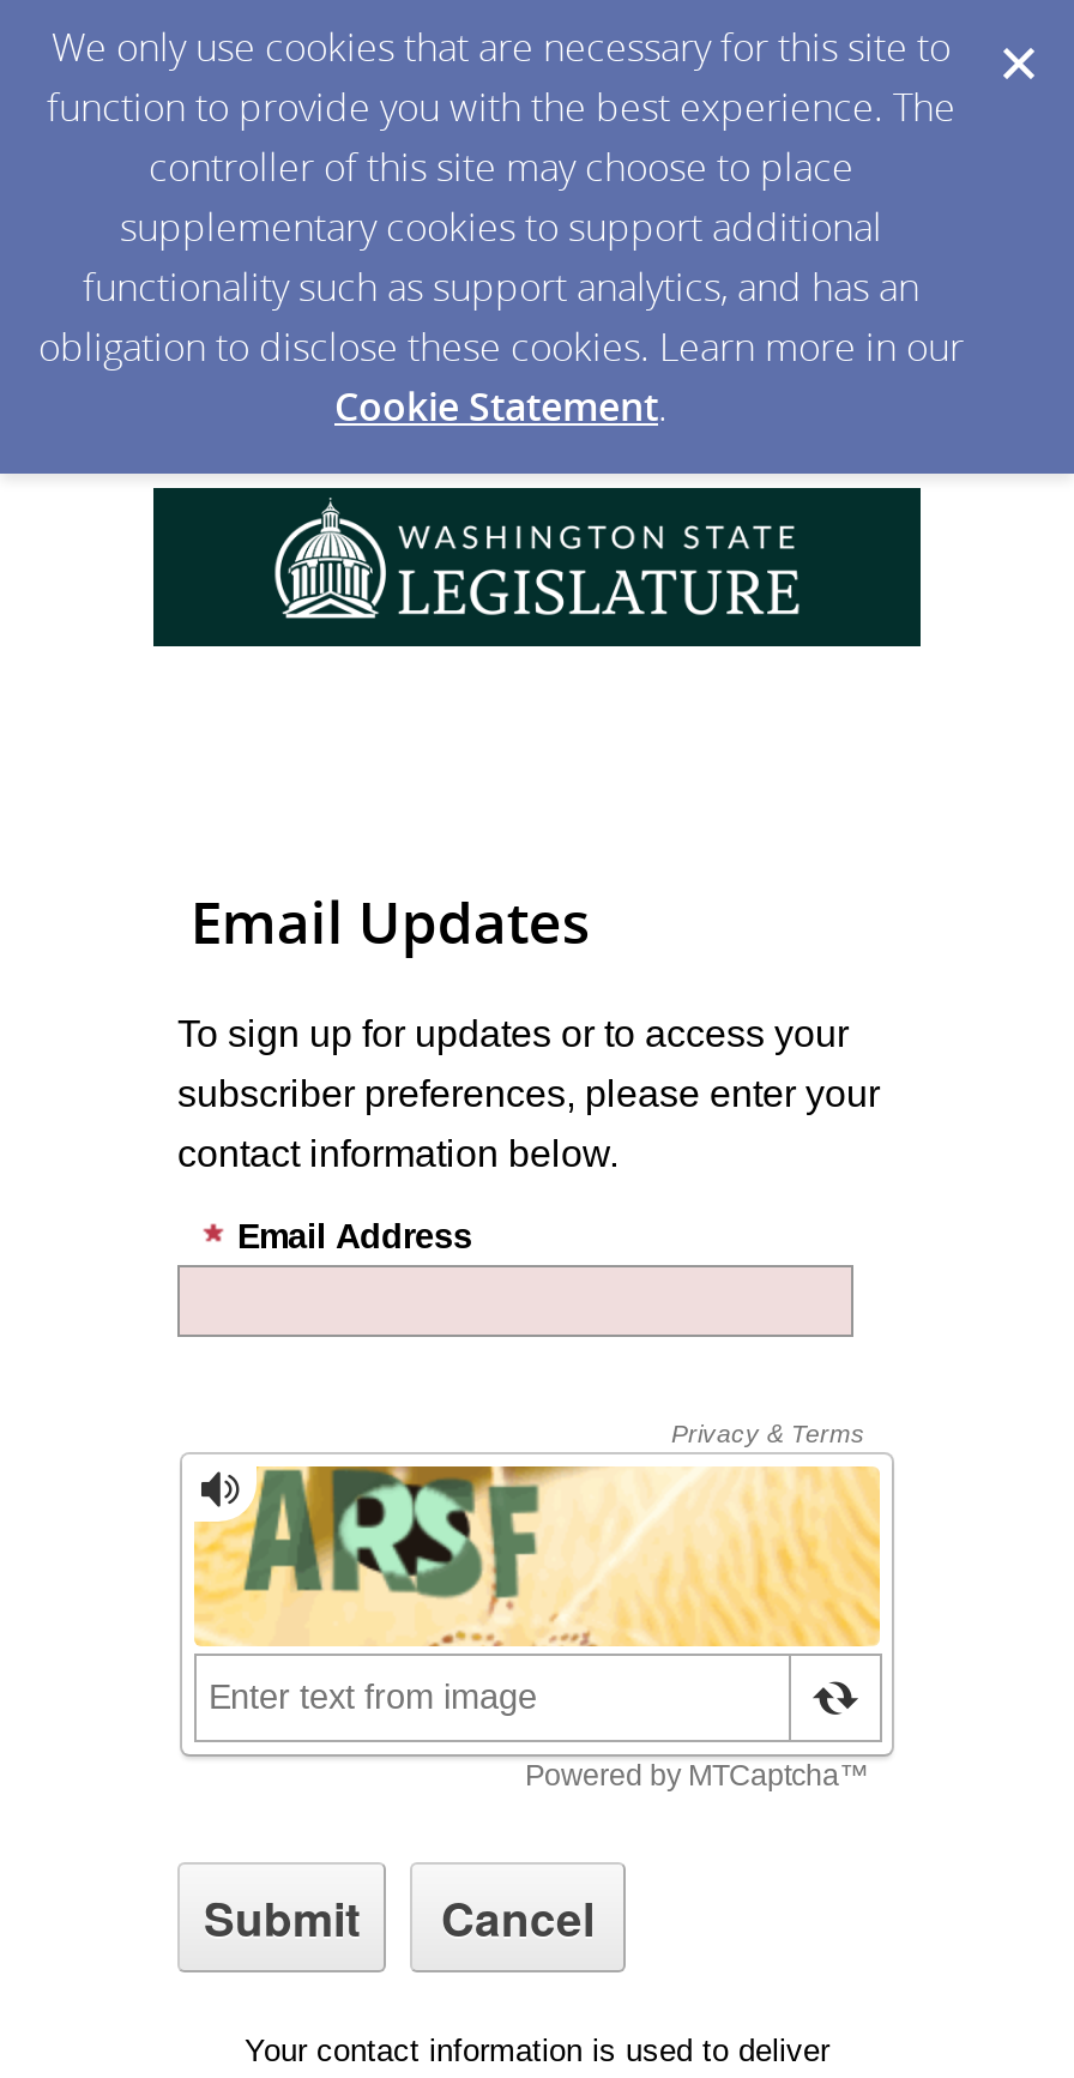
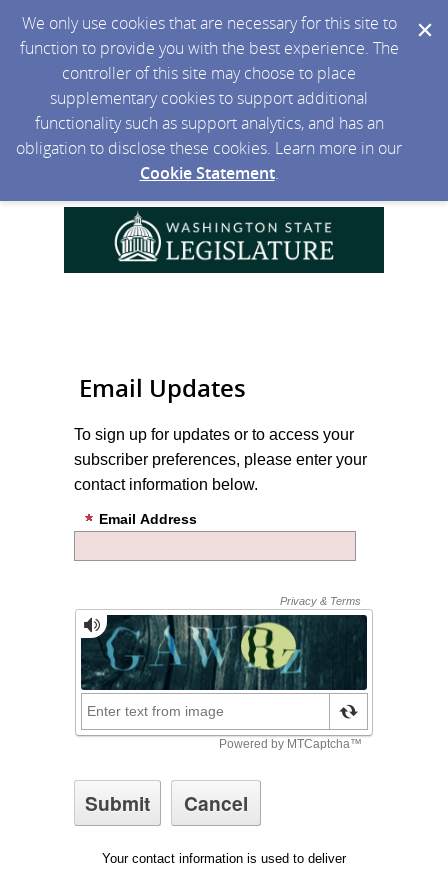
- [image]
+ [image]
